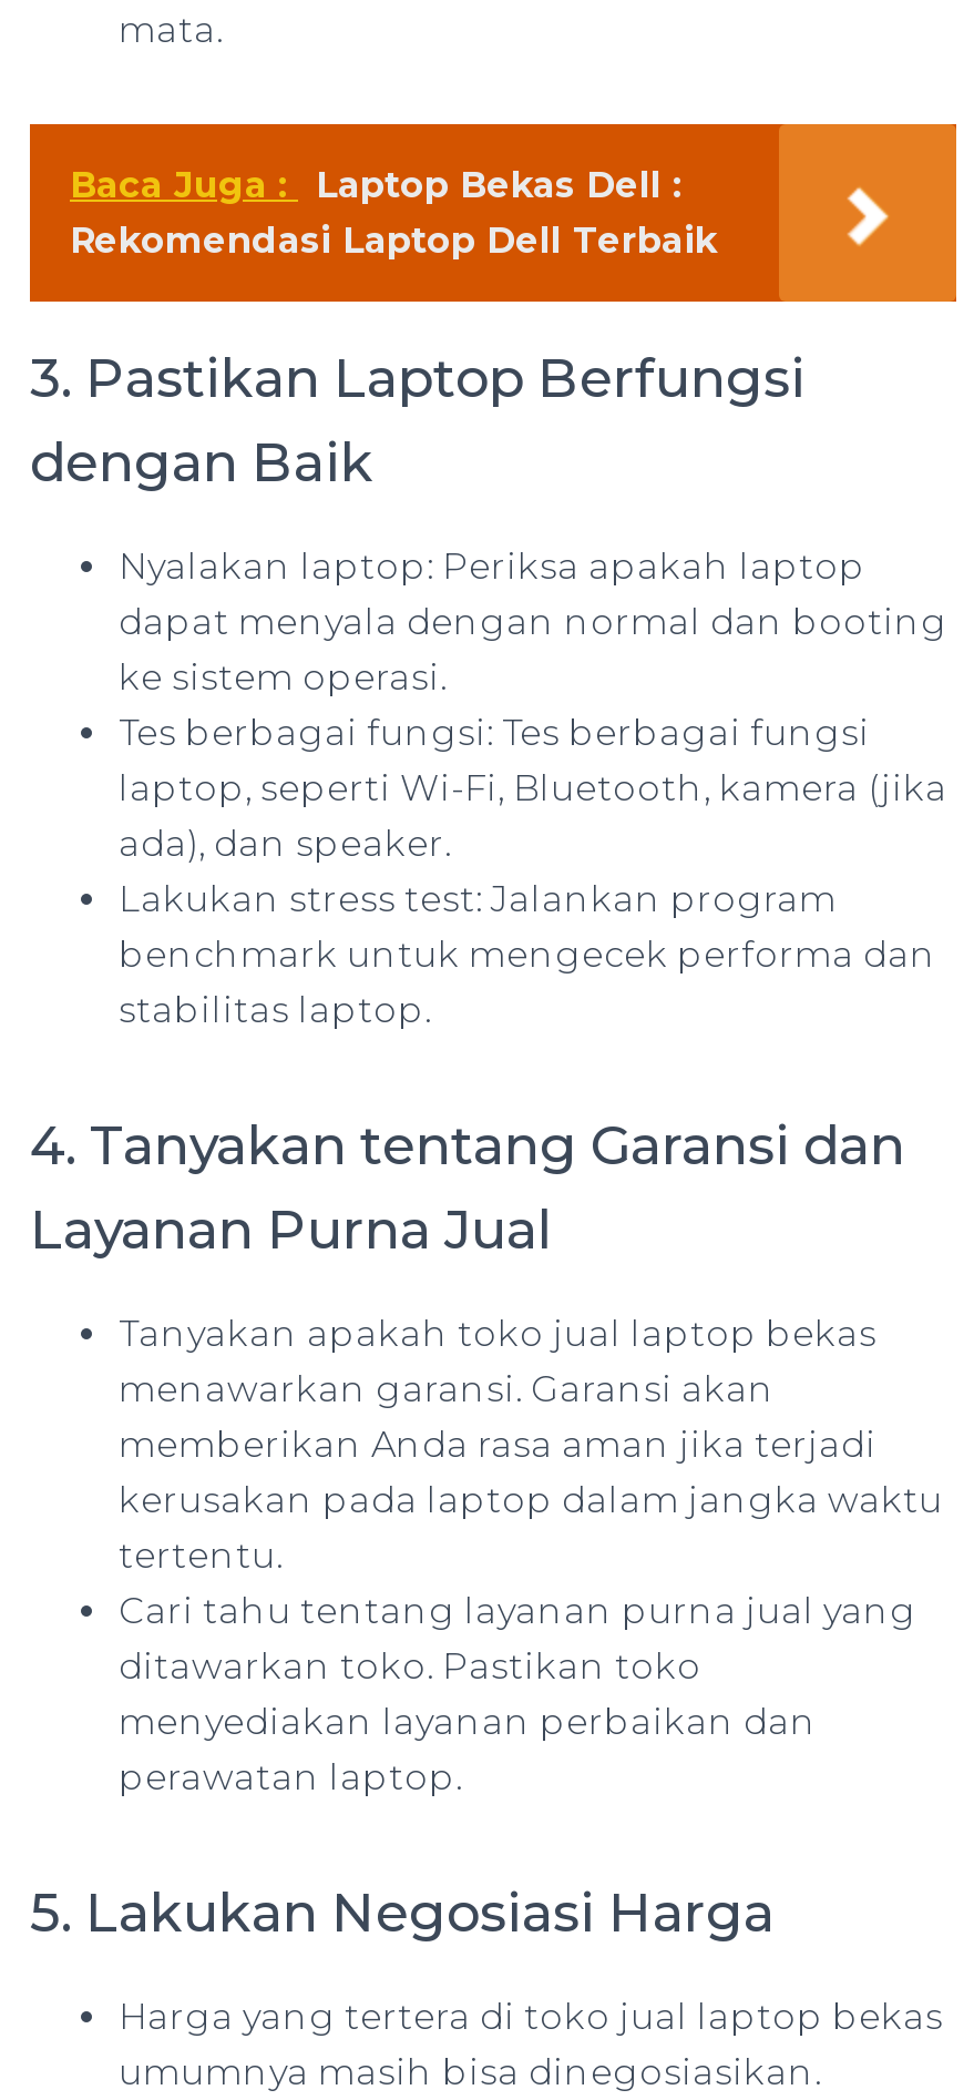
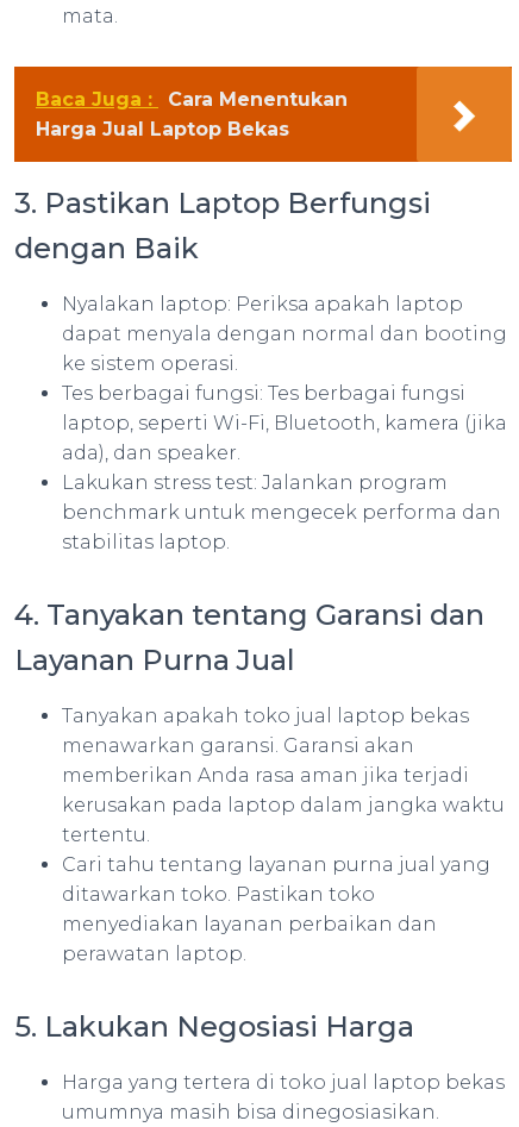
- Baca Juga : Laptop Bekas Dell :
- Rekomendasi Laptop Dell Terbaik
+ Baca Juga : Cara Menentukan
+ Harga Jual Laptop Bekas
